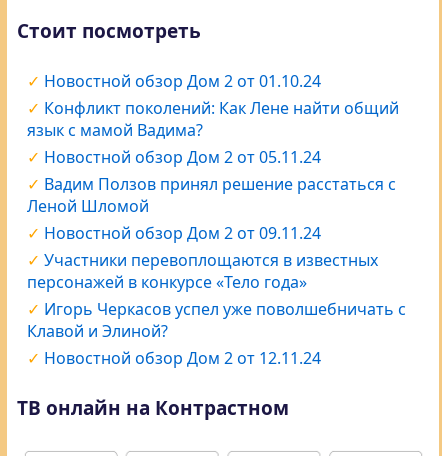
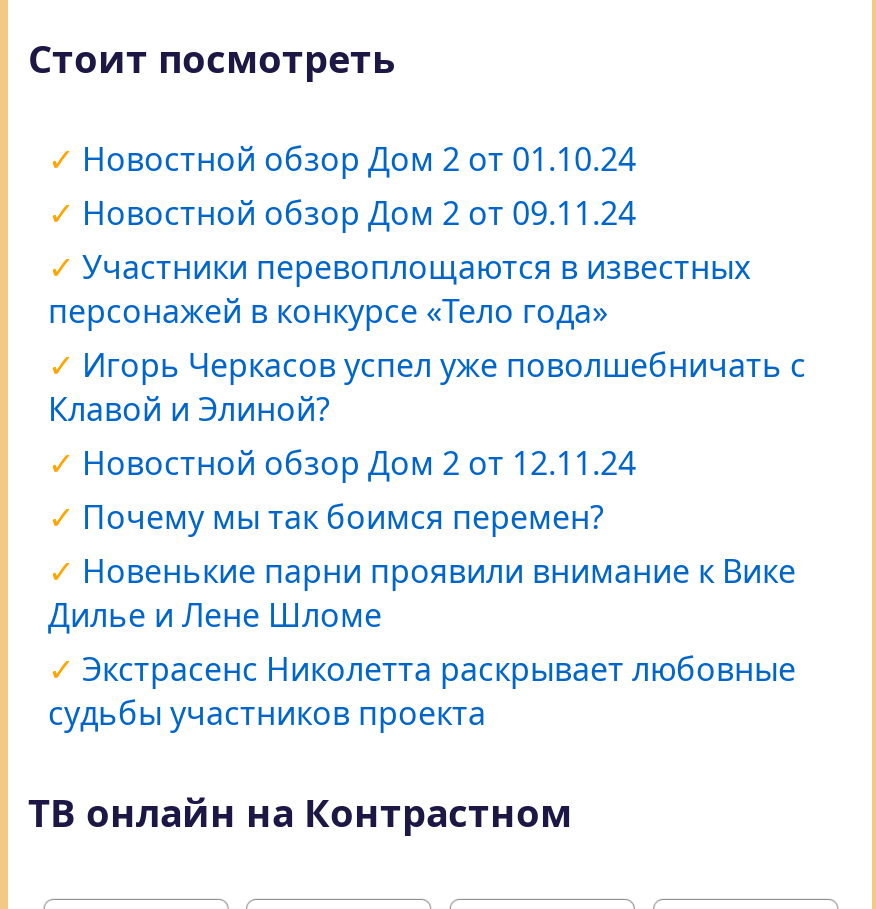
- Конфликт поколений: Как Лене найти общий
- язык с мамой Вадима?
- Новостной обзор Дом 2 от 05.11.24
- Вадим Ползов принял решение расстаться с
- Леной Шломой

moved up: Новостной обзор Дом 2 от 09.11.24 | Участники перевоплощаются в известных | персонажей в конкурсе «Тело года» | Игорь Черкасов успел уже поволшебничать с | Клавой и Элиной? | Новостной обзор Дом 2 от 12.11.24

+ Почему мы так боимся перемен?
+ Новенькие парни проявили внимание к Вике
+ Дилье и Лене Шломе
+ Экстрасенс Николетта раскрывает любовные
+ судьбы участников проекта
